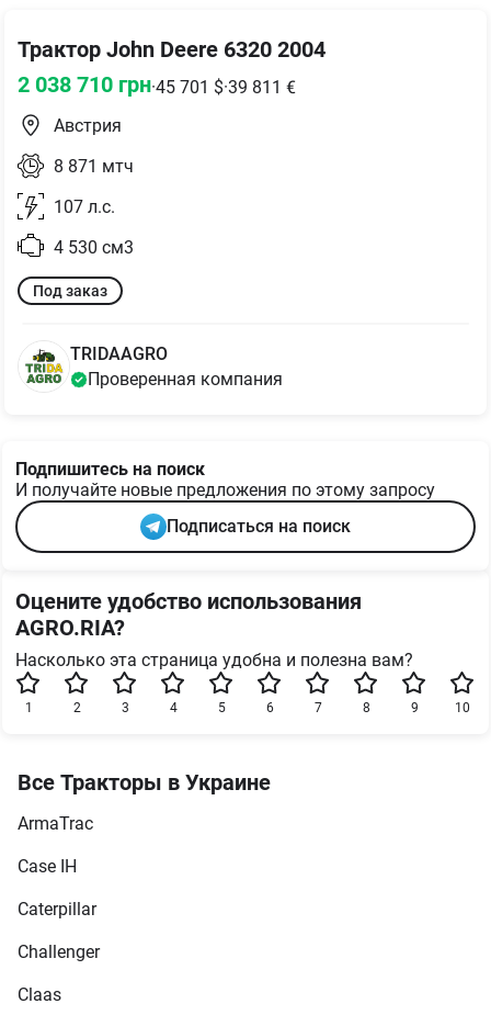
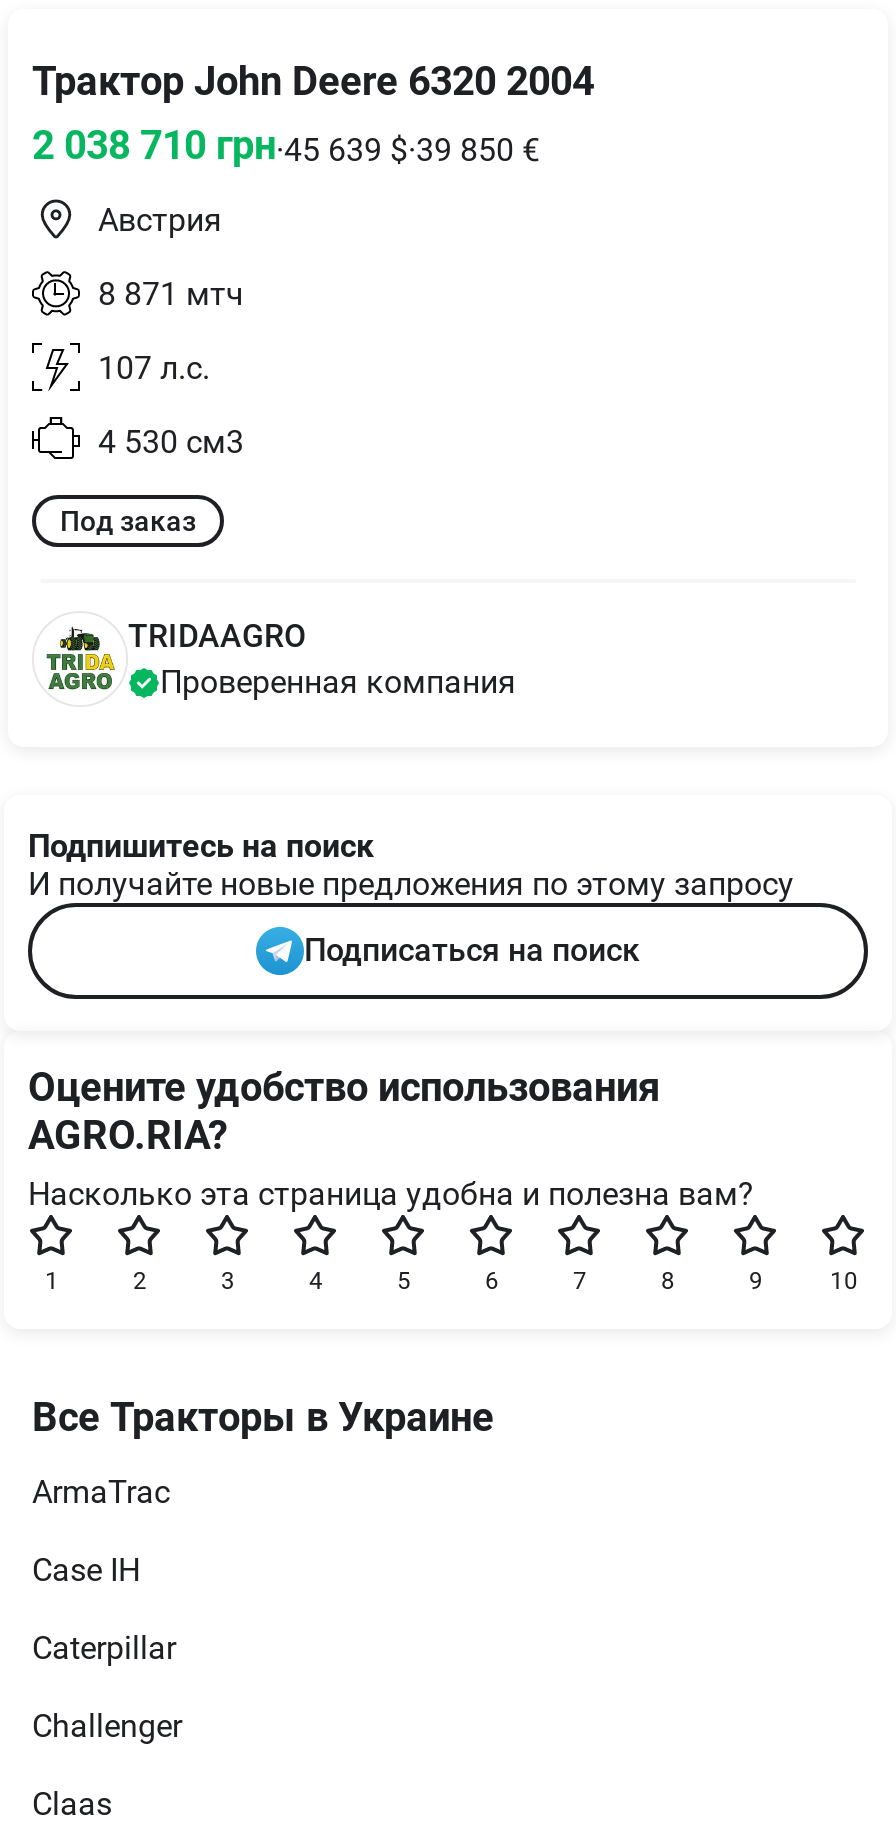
- 2 038 710 грн·45 701 $·39 811 €
+ 2 038 710 грн·45 639 $·39 850 €
